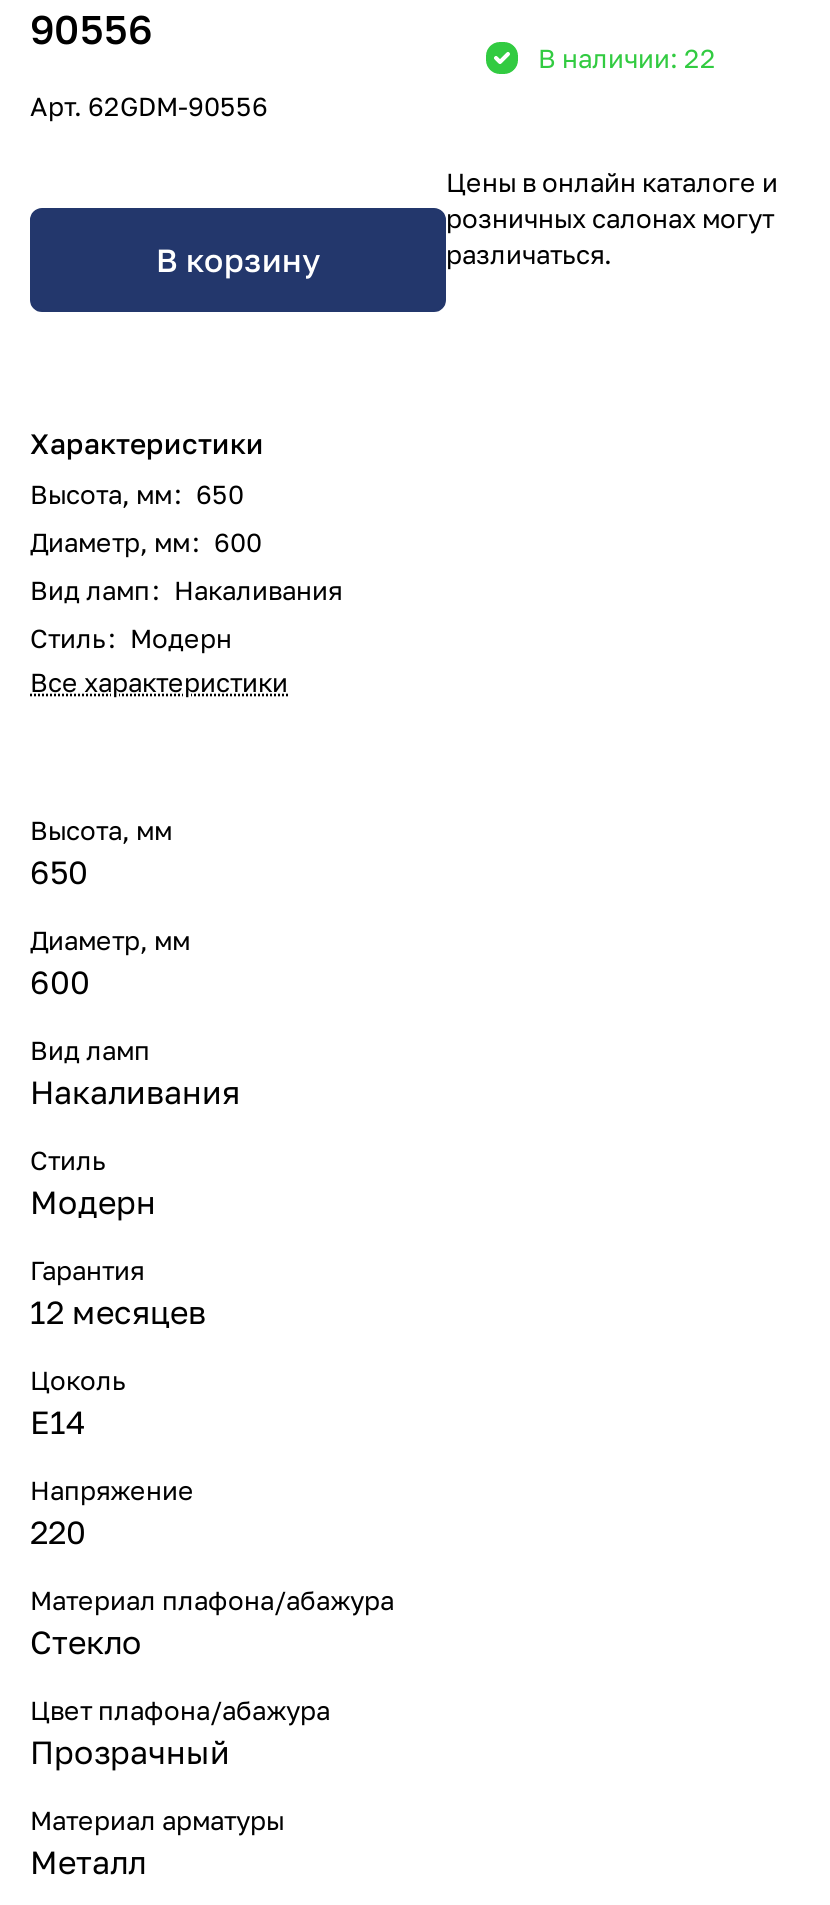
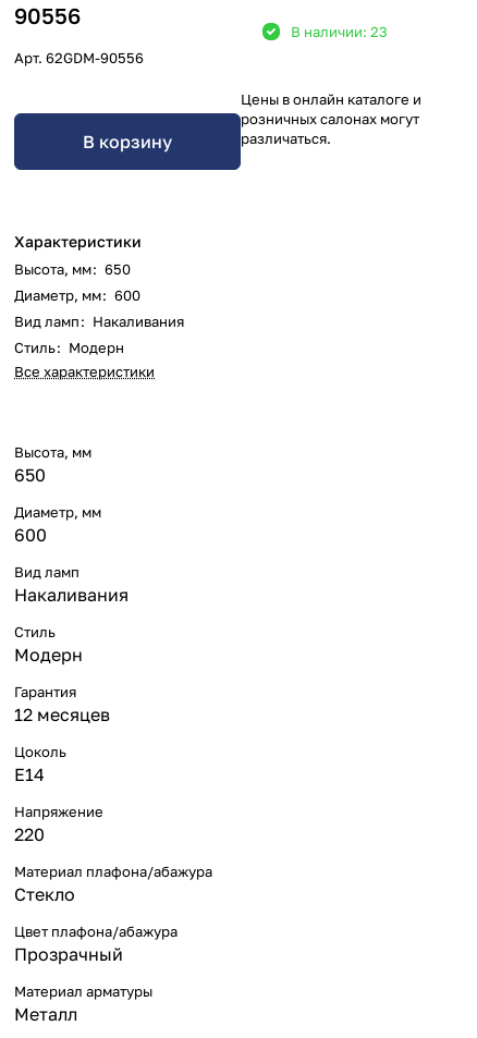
- В наличии: 22
+ В наличии: 23
